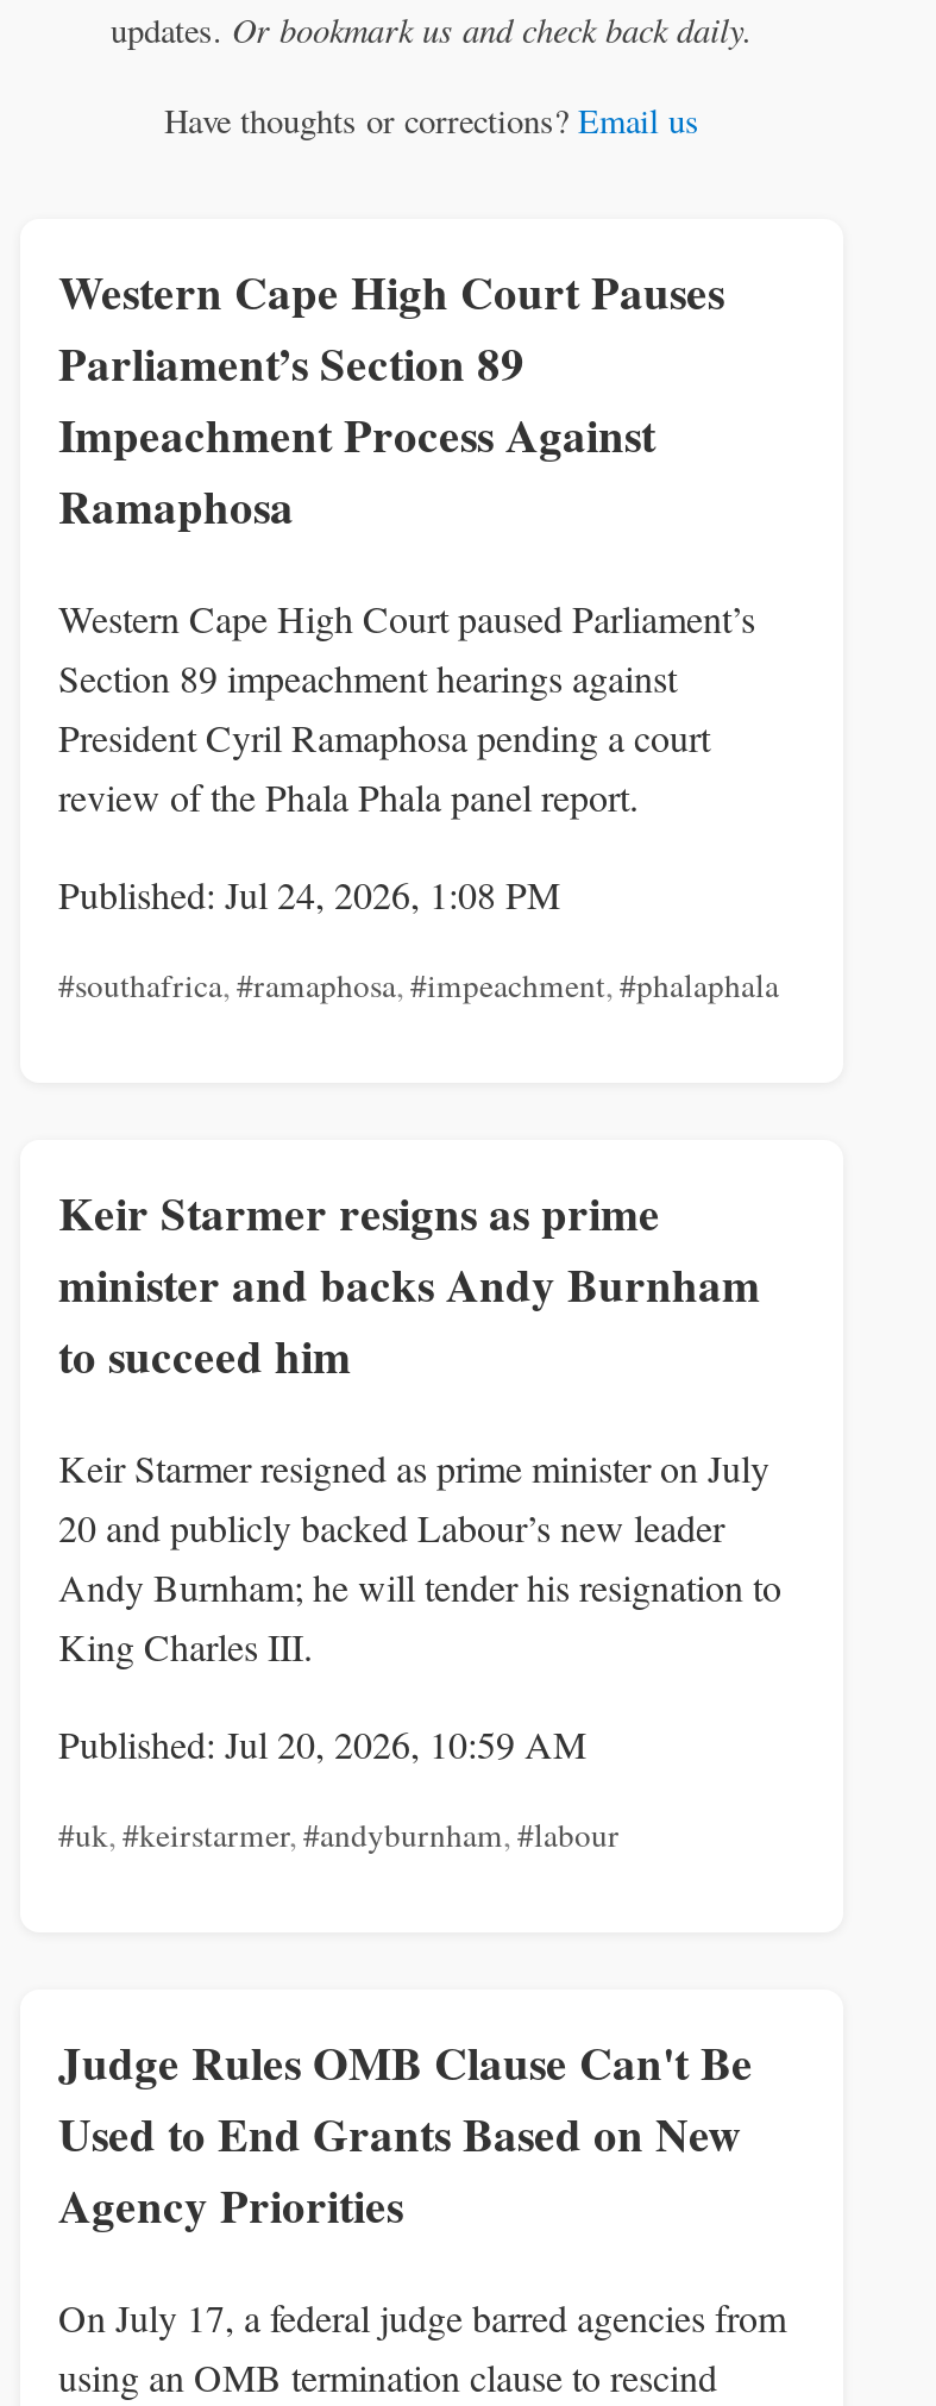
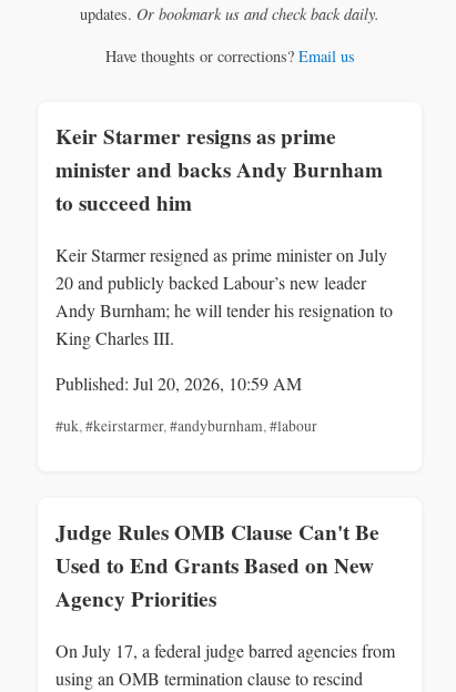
- Western Cape High Court Pauses
- Parliament’s Section 89
- Impeachment Process Against
- Ramaphosa
- Western Cape High Court paused Parliament’s
- Section 89 impeachment hearings against
- President Cyril Ramaphosa pending a court
- review of the Phala Phala panel report.
- Published: Jul 24, 2026, 1:08 PM
- #southafrica, #ramaphosa, #impeachment, #phalaphala
